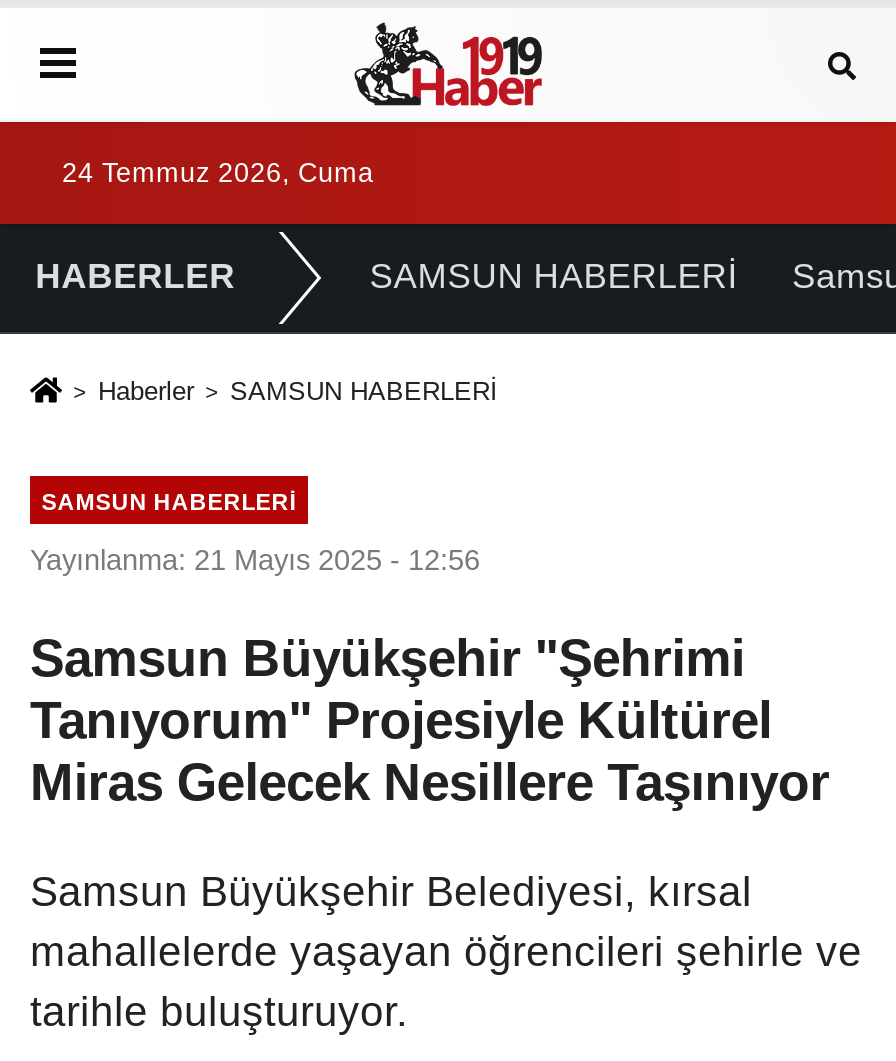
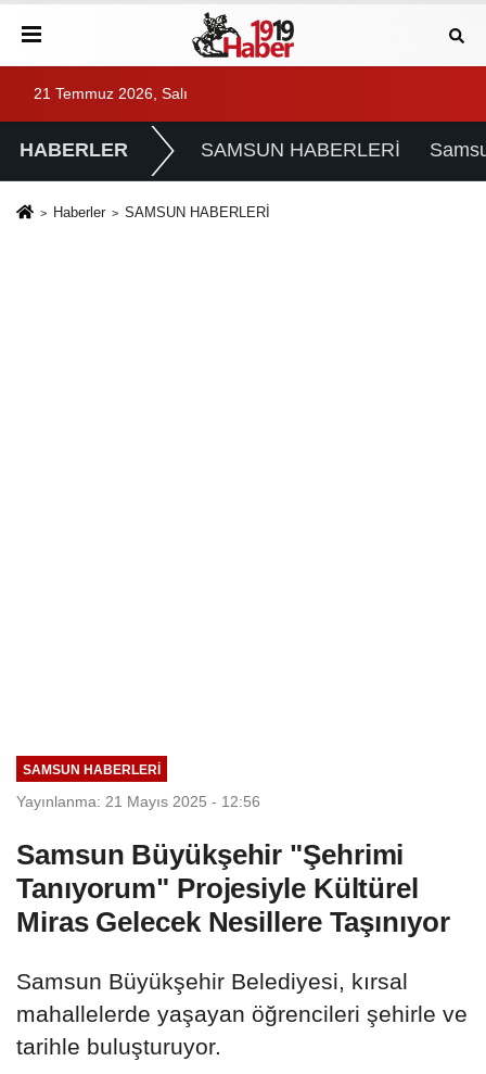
- 24 Temmuz 2026, Cuma
+ 21 Temmuz 2026, Salı
